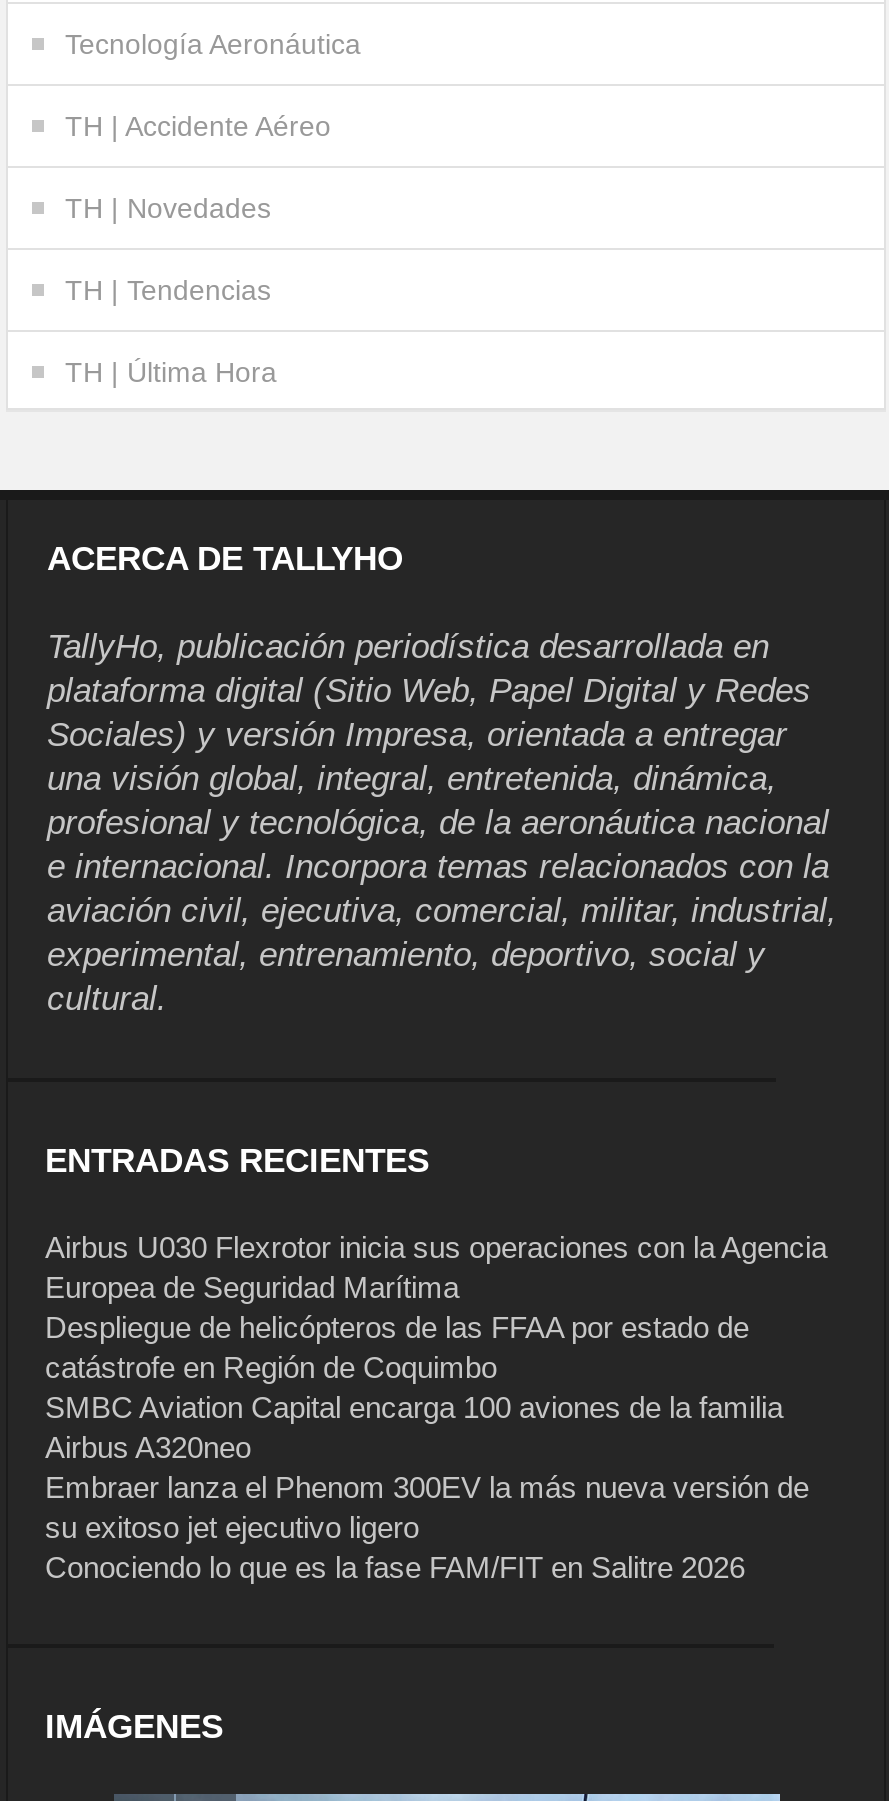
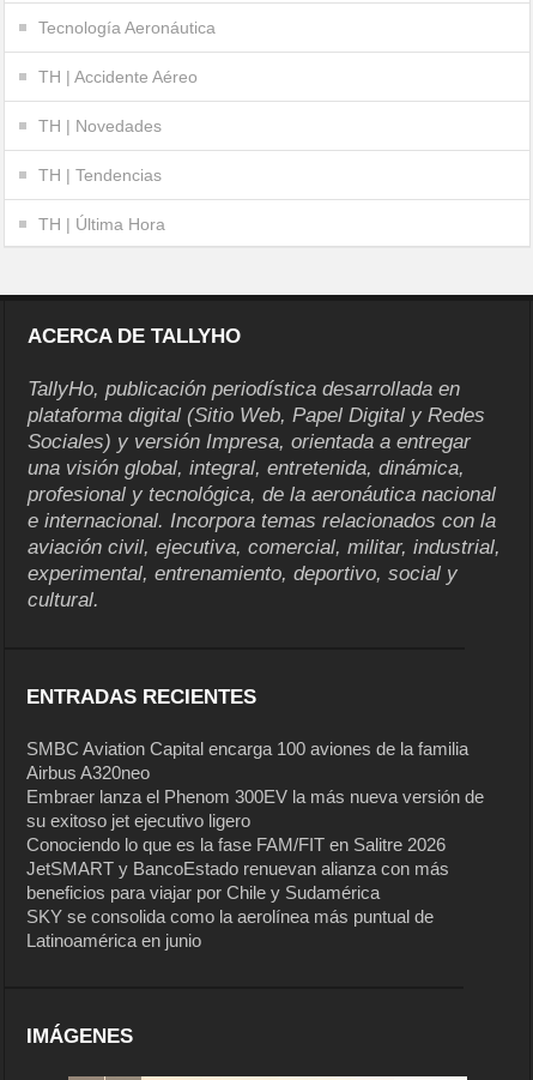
- Airbus U030 Flexrotor inicia sus operaciones con la Agencia
- Europea de Seguridad Marítima
- Despliegue de helicópteros de las FFAA por estado de
- catástrofe en Región de Coquimbo

moved up: SMBC Aviation Capital encarga 100 aviones de la familia | Airbus A320neo | Embraer lanza el Phenom 300EV la más nueva versión de | su exitoso jet ejecutivo ligero | Conociendo lo que es la fase FAM/FIT en Salitre 2026

+ JetSMART y BancoEstado renuevan alianza con más
+ beneficios para viajar por Chile y Sudamérica
+ SKY se consolida como la aerolínea más puntual de
+ Latinoamérica en junio
